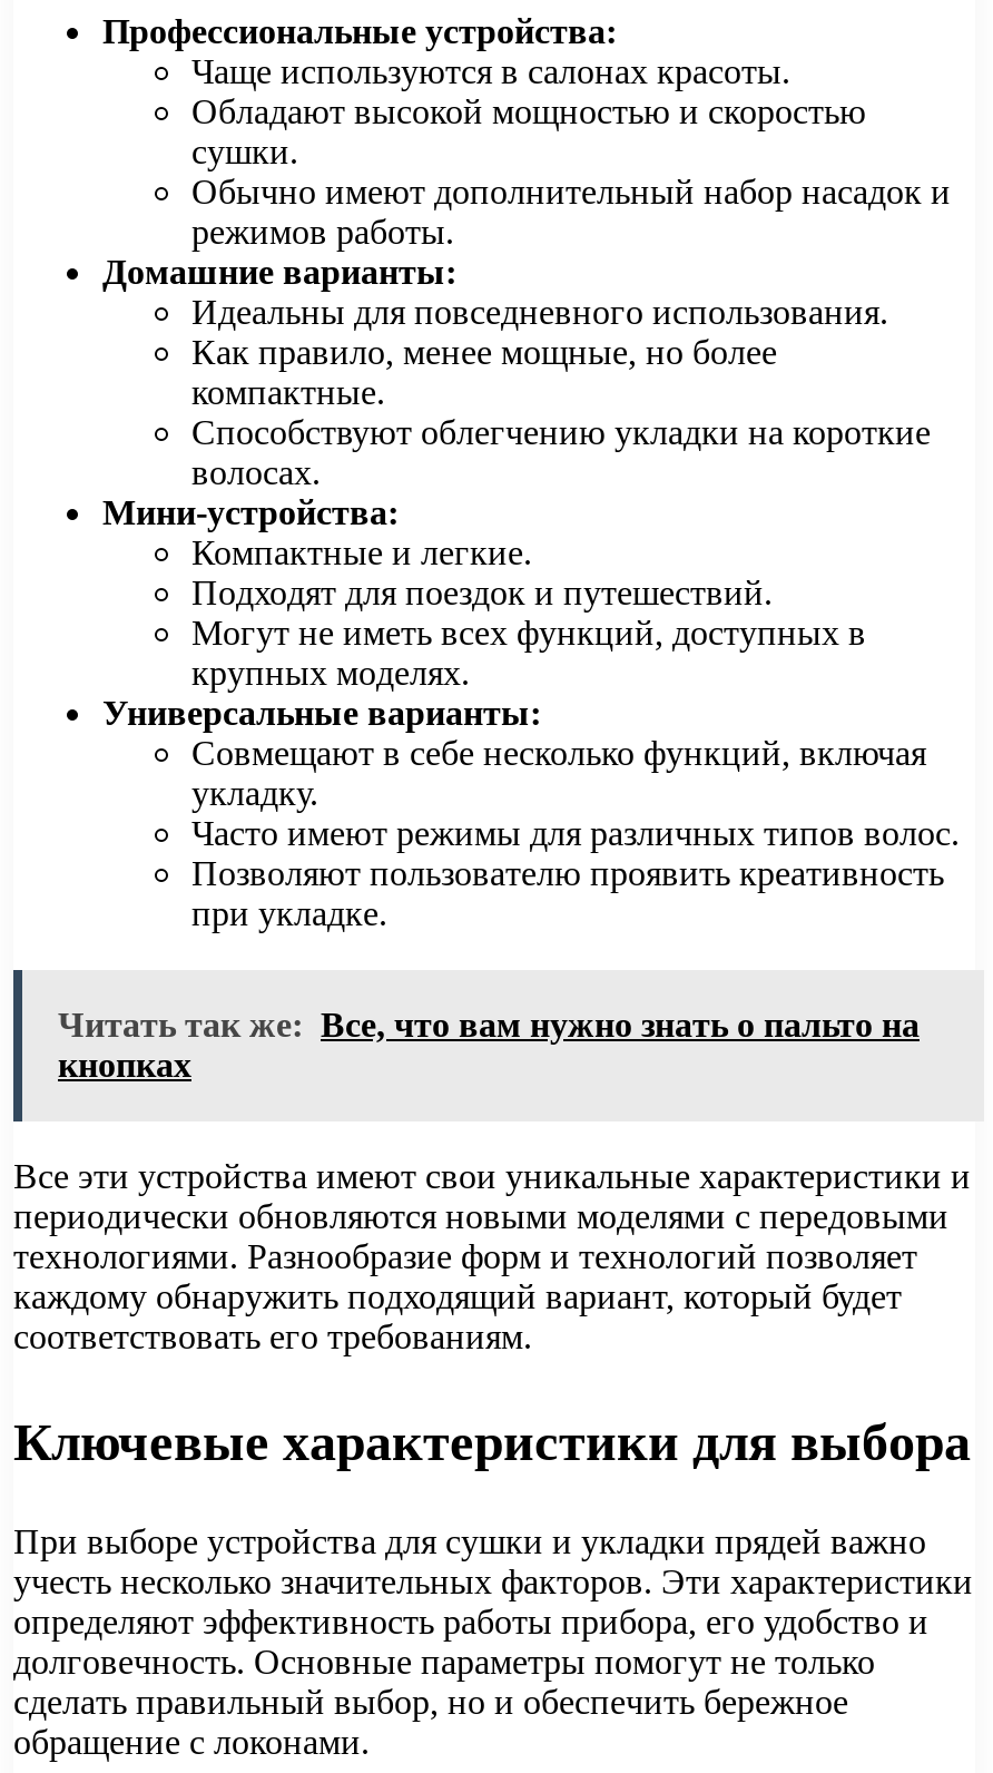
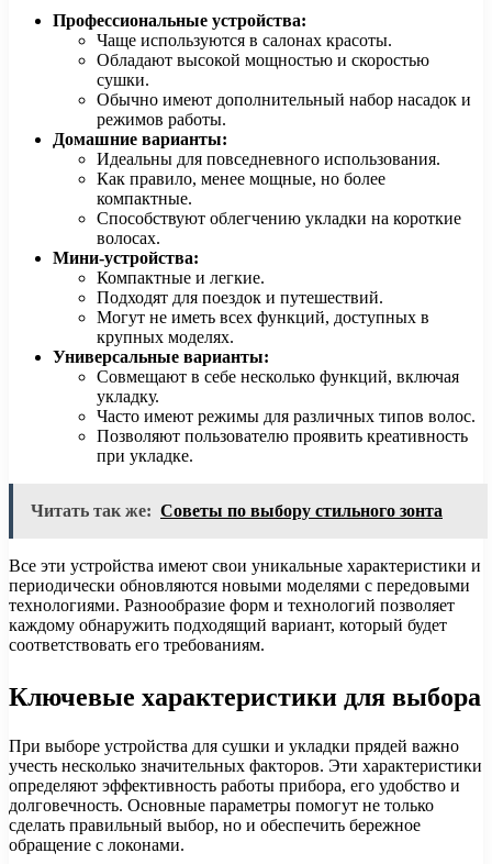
- Читать так же: Все, что вам нужно знать о пальто на
- кнопках
+ Читать так же: Советы по выбору стильного зонта
